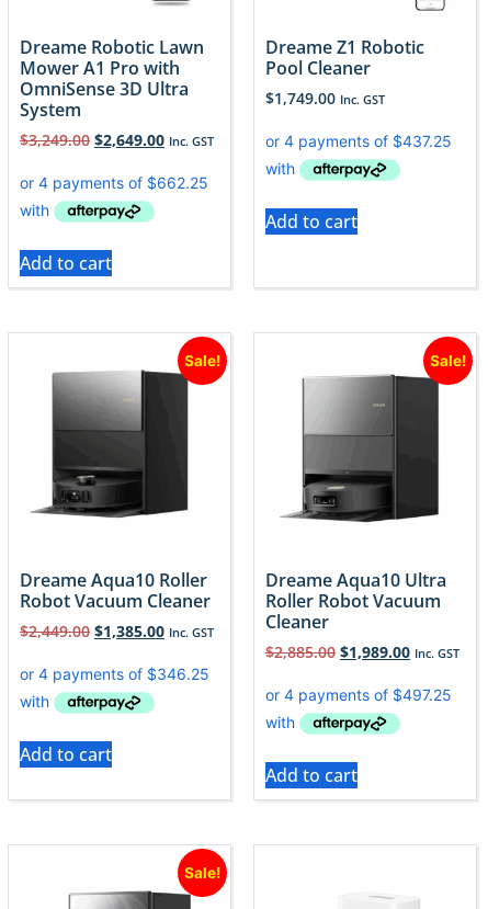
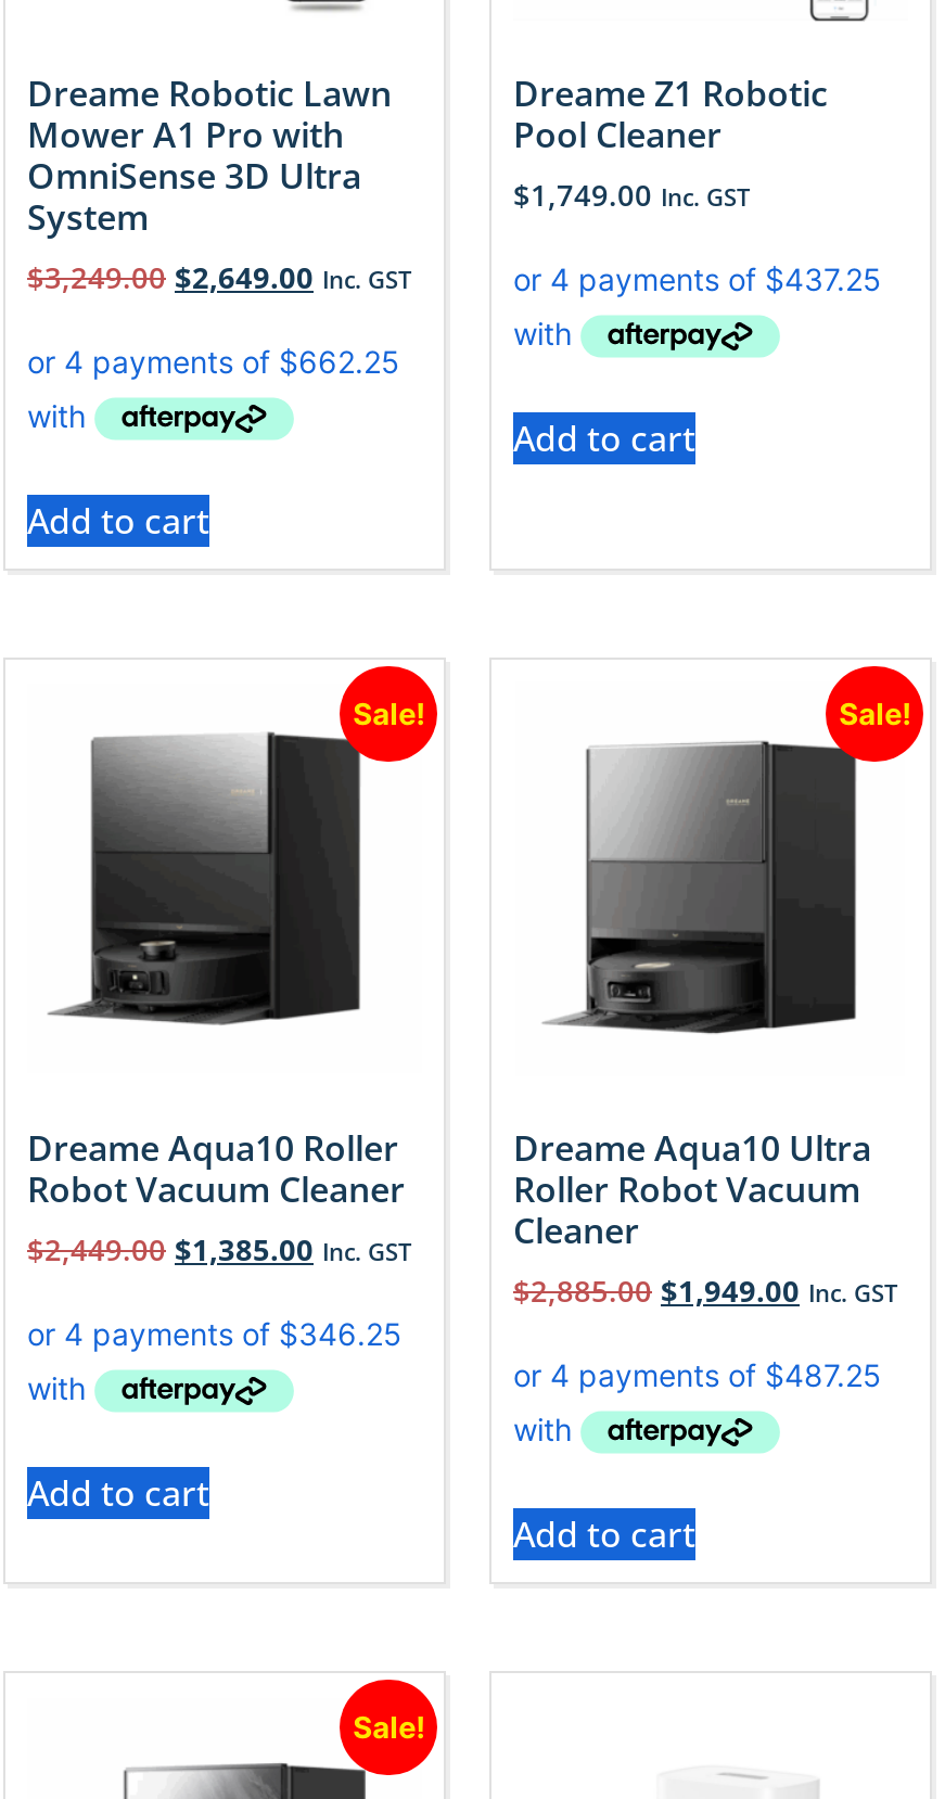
- $2,885.00 $1,989.00 Inc. GST
+ $2,885.00 $1,949.00 Inc. GST
